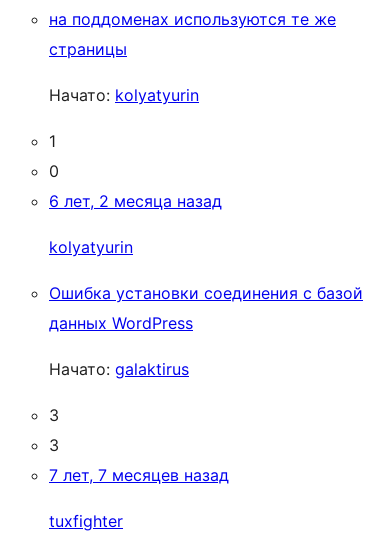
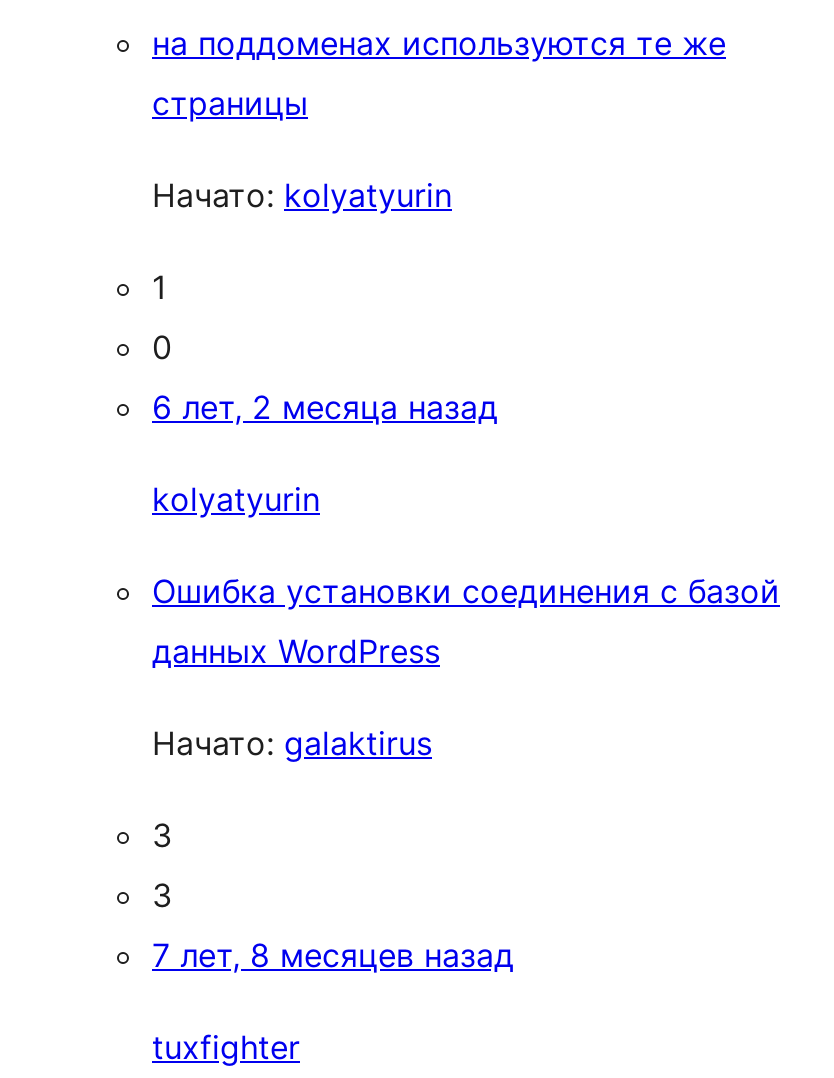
- 7 лет, 7 месяцев назад
+ 7 лет, 8 месяцев назад
